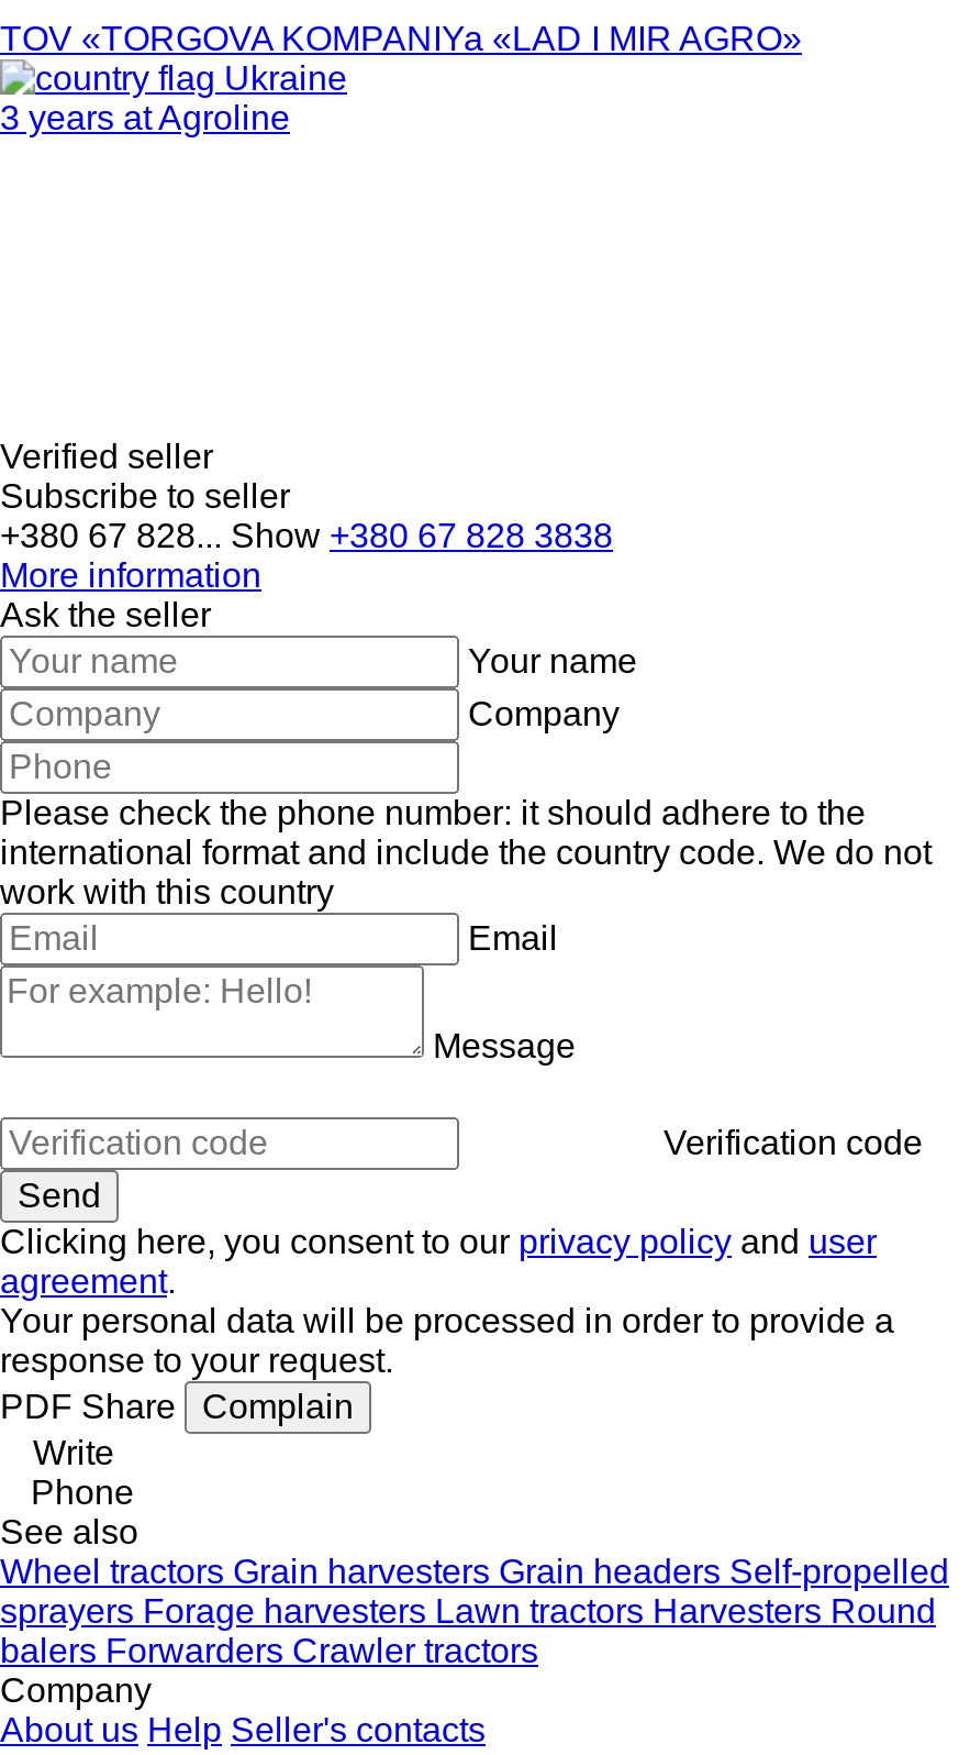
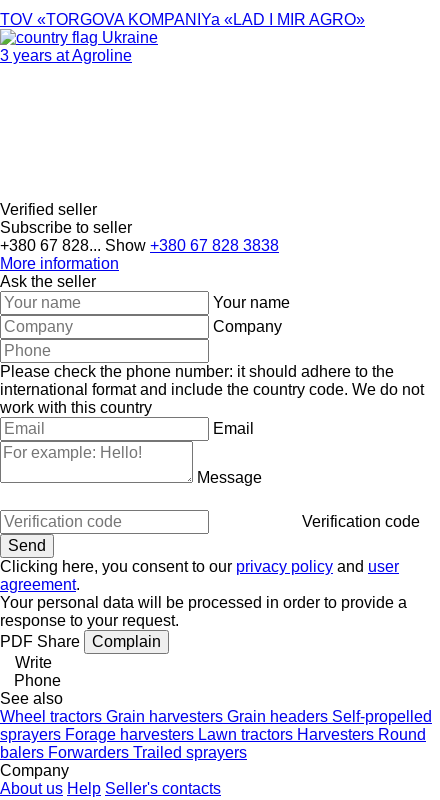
- balers Forwarders Crawler tractors
+ balers Forwarders Trailed sprayers
